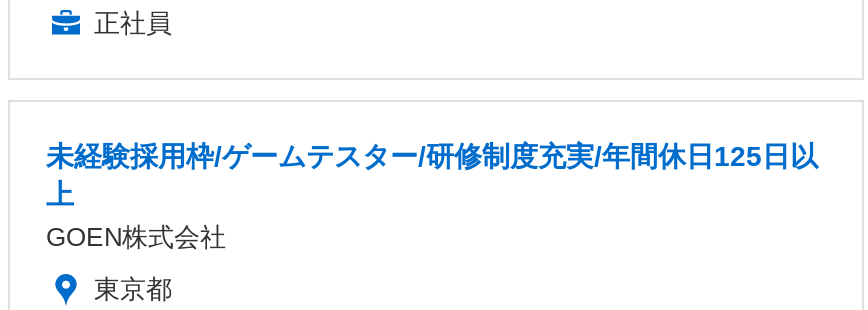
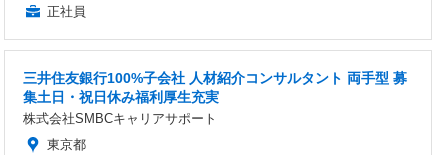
- 未経験採用枠/ゲームテスター/研修制度充実/年間休日125日以
- 上
- GOEN株式会社
+ 三井住友銀行100%子会社 人材紹介コンサルタント 両手型 募
+ 集土日・祝日休み福利厚生充実
+ 株式会社SMBCキャリアサポート
